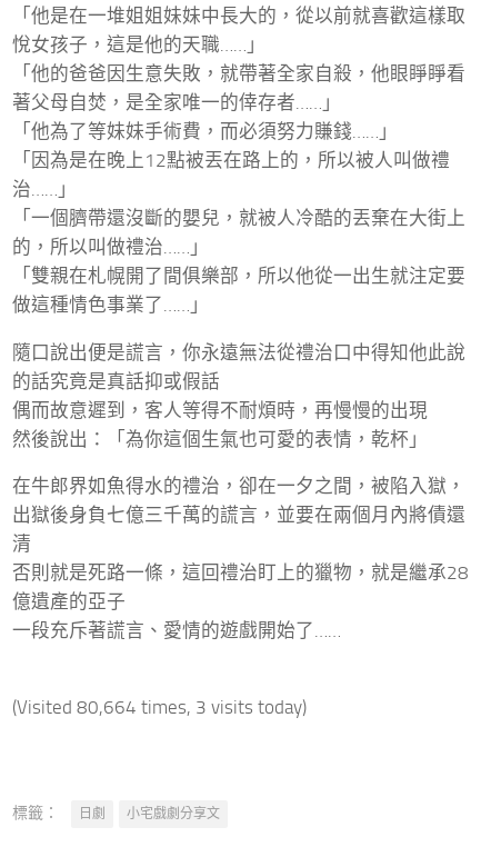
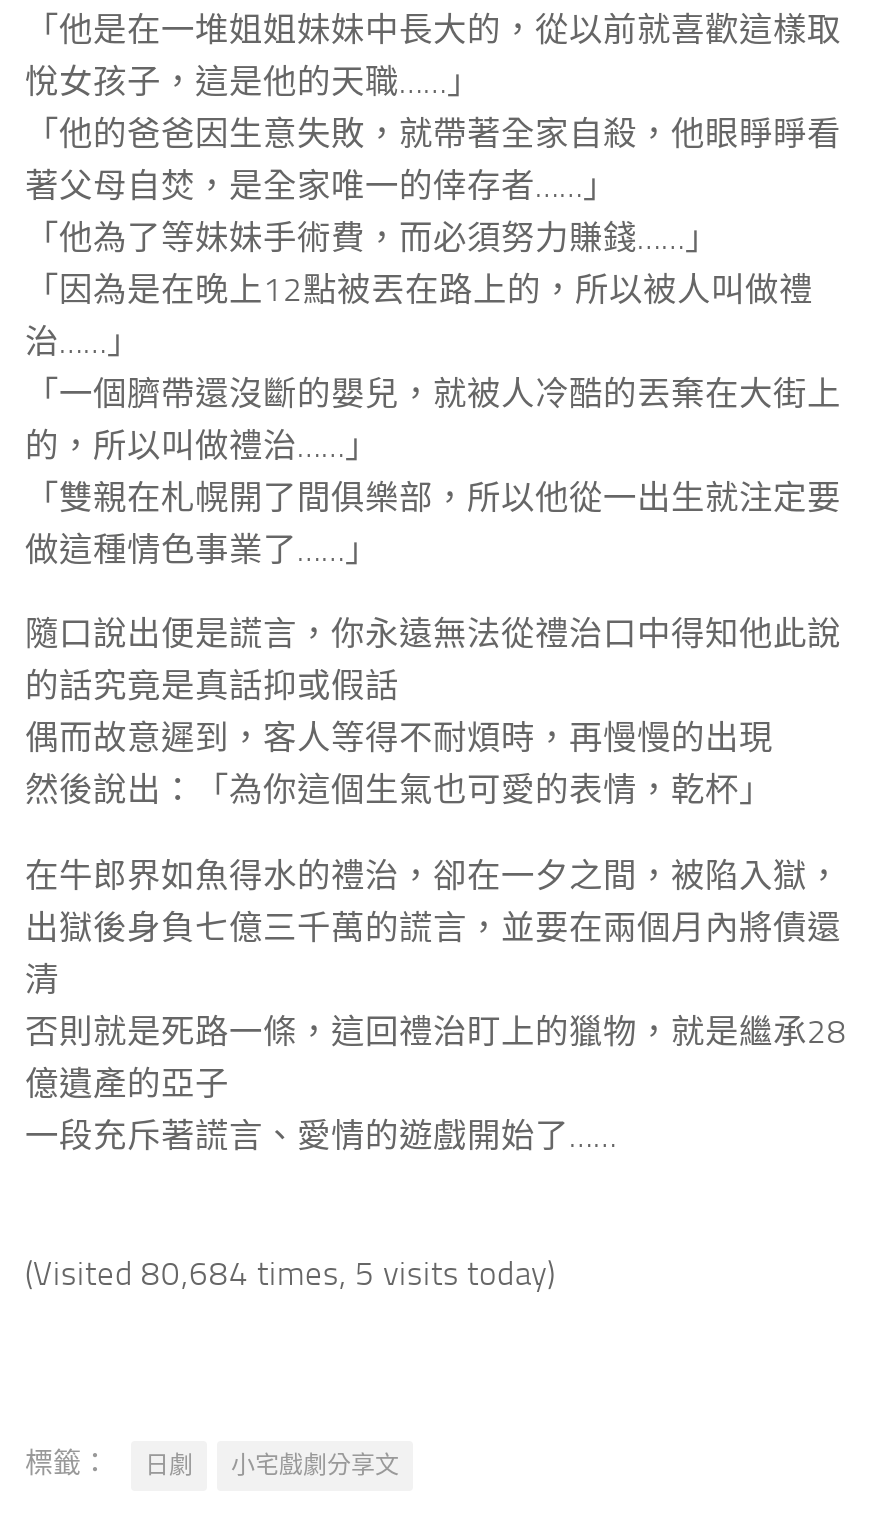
- (Visited 80,664 times, 3 visits today)
+ (Visited 80,684 times, 5 visits today)
